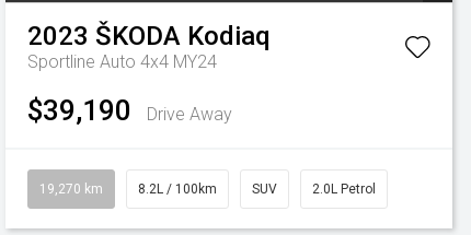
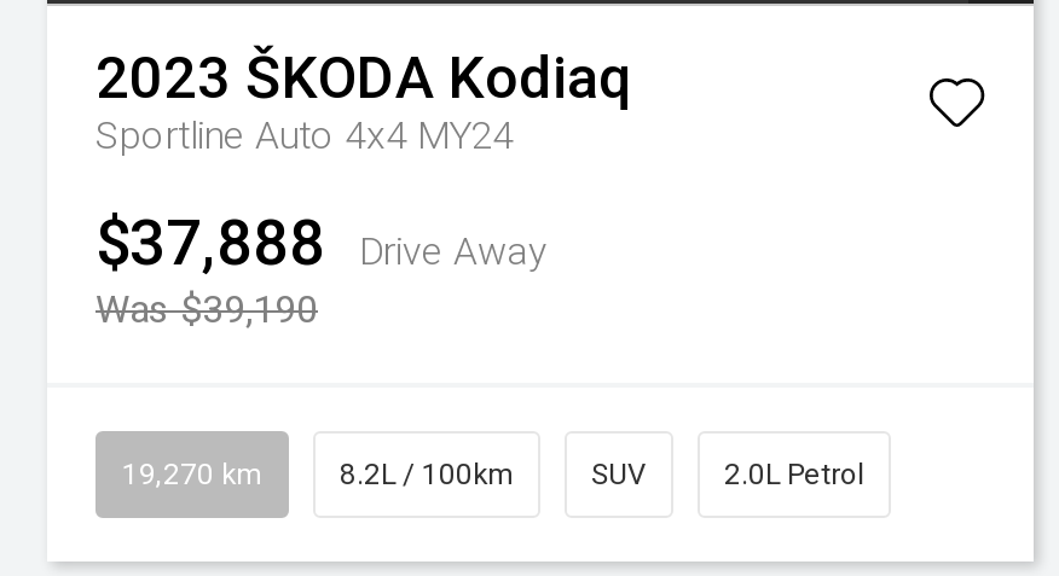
- $39,190 Drive Away
+ $37,888 Drive Away

+ Was $39,190
